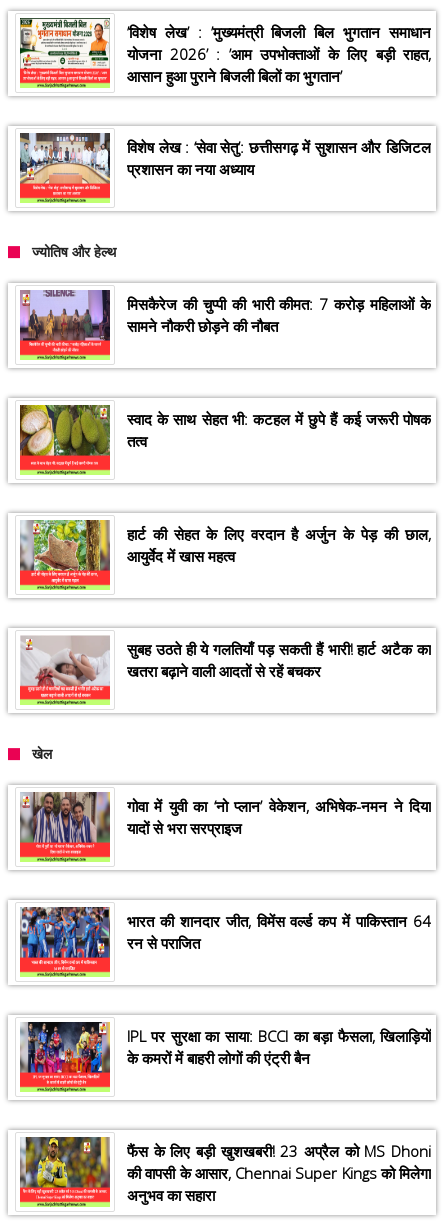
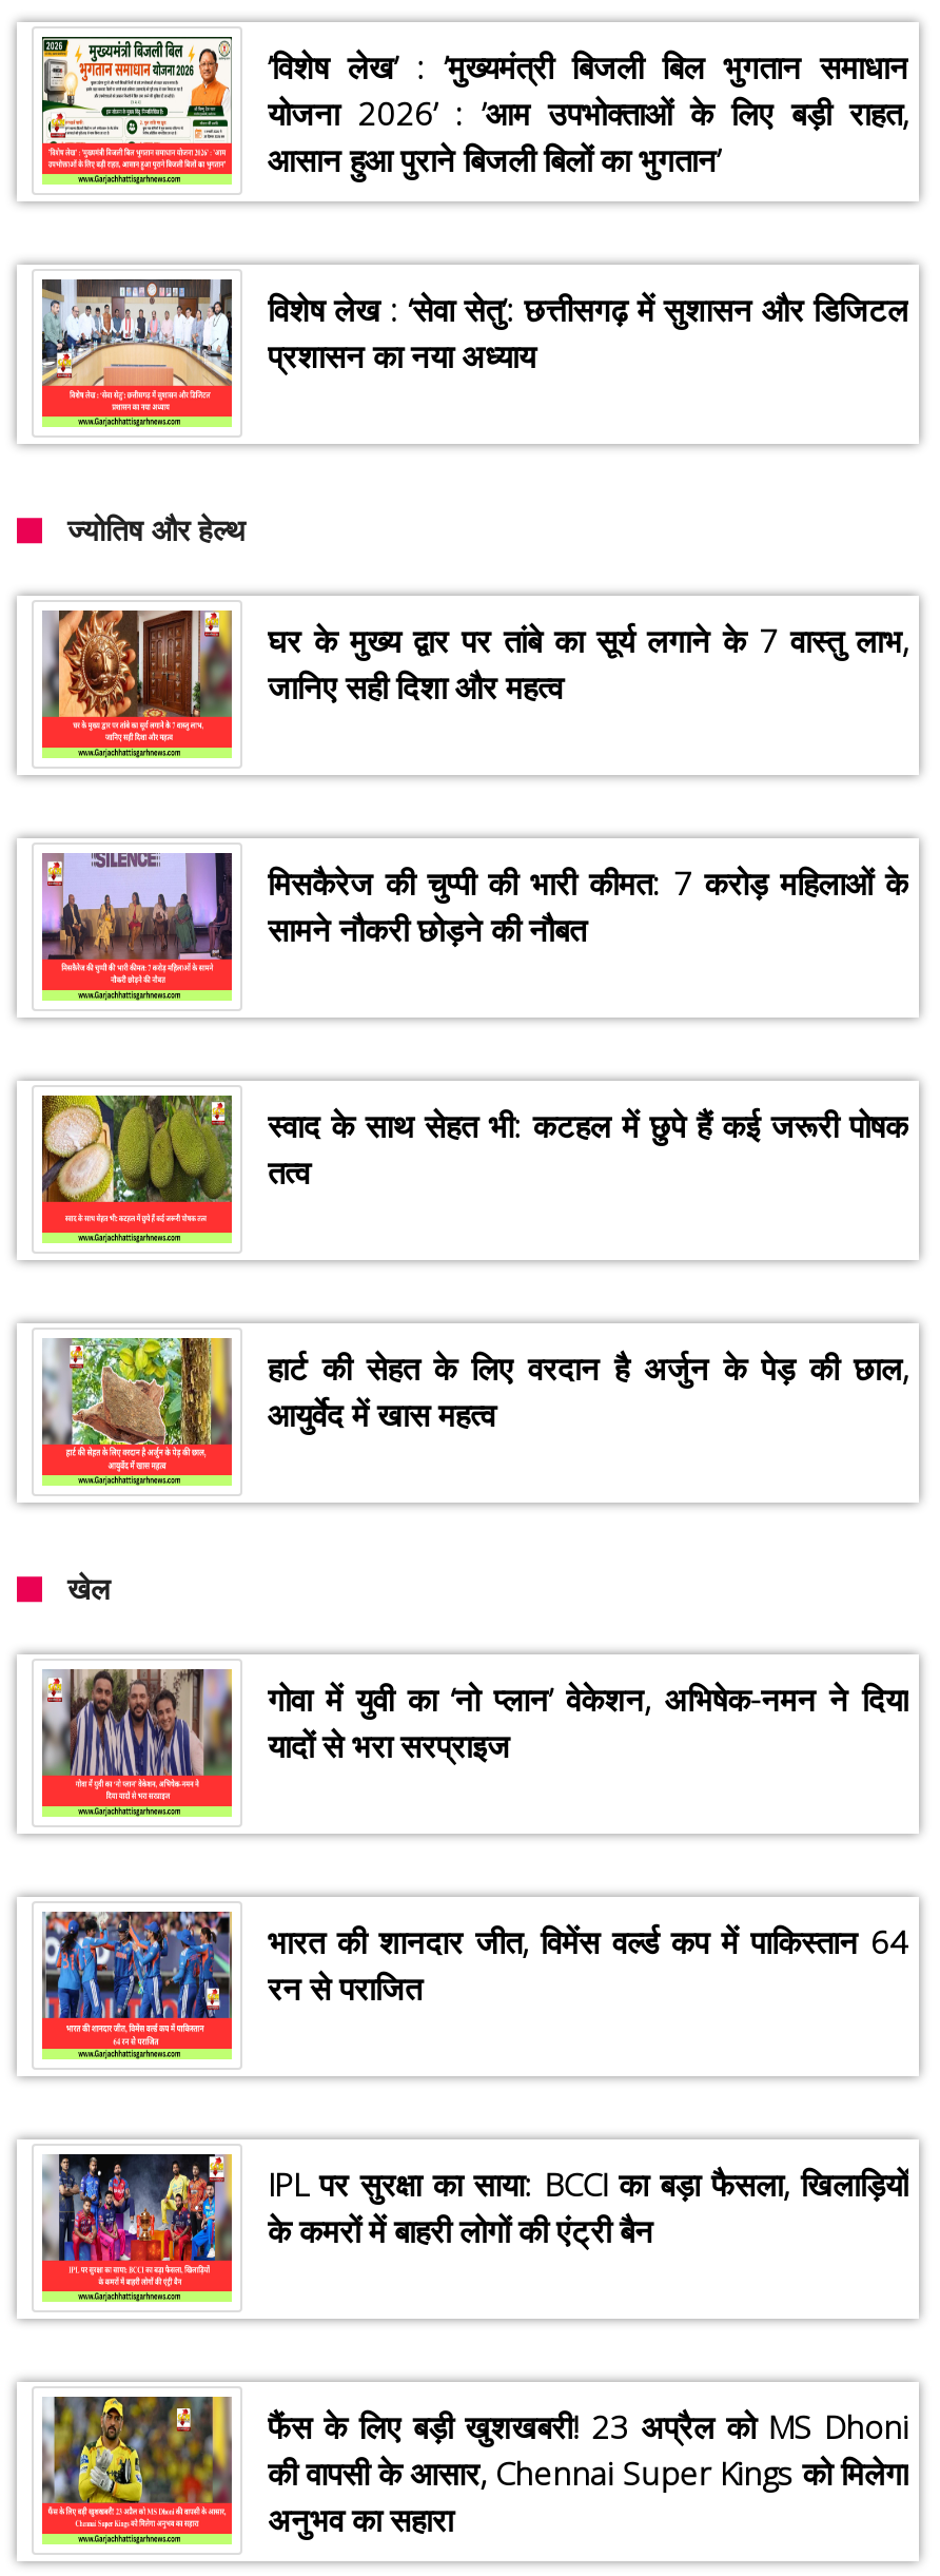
+ [image]
+ घर के मुख्य द्वार पर तांबे का सूर्य लगाने के 7 वास्तु लाभ,
+ जानिए सही दिशा और महत्व

moved down: [image] | मिसकैरेज की चुप्पी की भारी कीमत: 7 करोड़ महिलाओं के | सामने नौकरी छोड़ने की नौबत | स्वाद के साथ सेहत भी: कटहल में छुपे हैं कई जरूरी पोषक | तत्व | हार्ट की सेहत के लिए वरदान है अर्जुन के पेड़ की छाल, | आयुर्वेद में खास महत्व

- [image]
- सुबह उठते ही ये गलतियाँ पड़ सकती हैं भारी! हार्ट अटैक का
- खतरा बढ़ाने वाली आदतों से रहें बचकर
